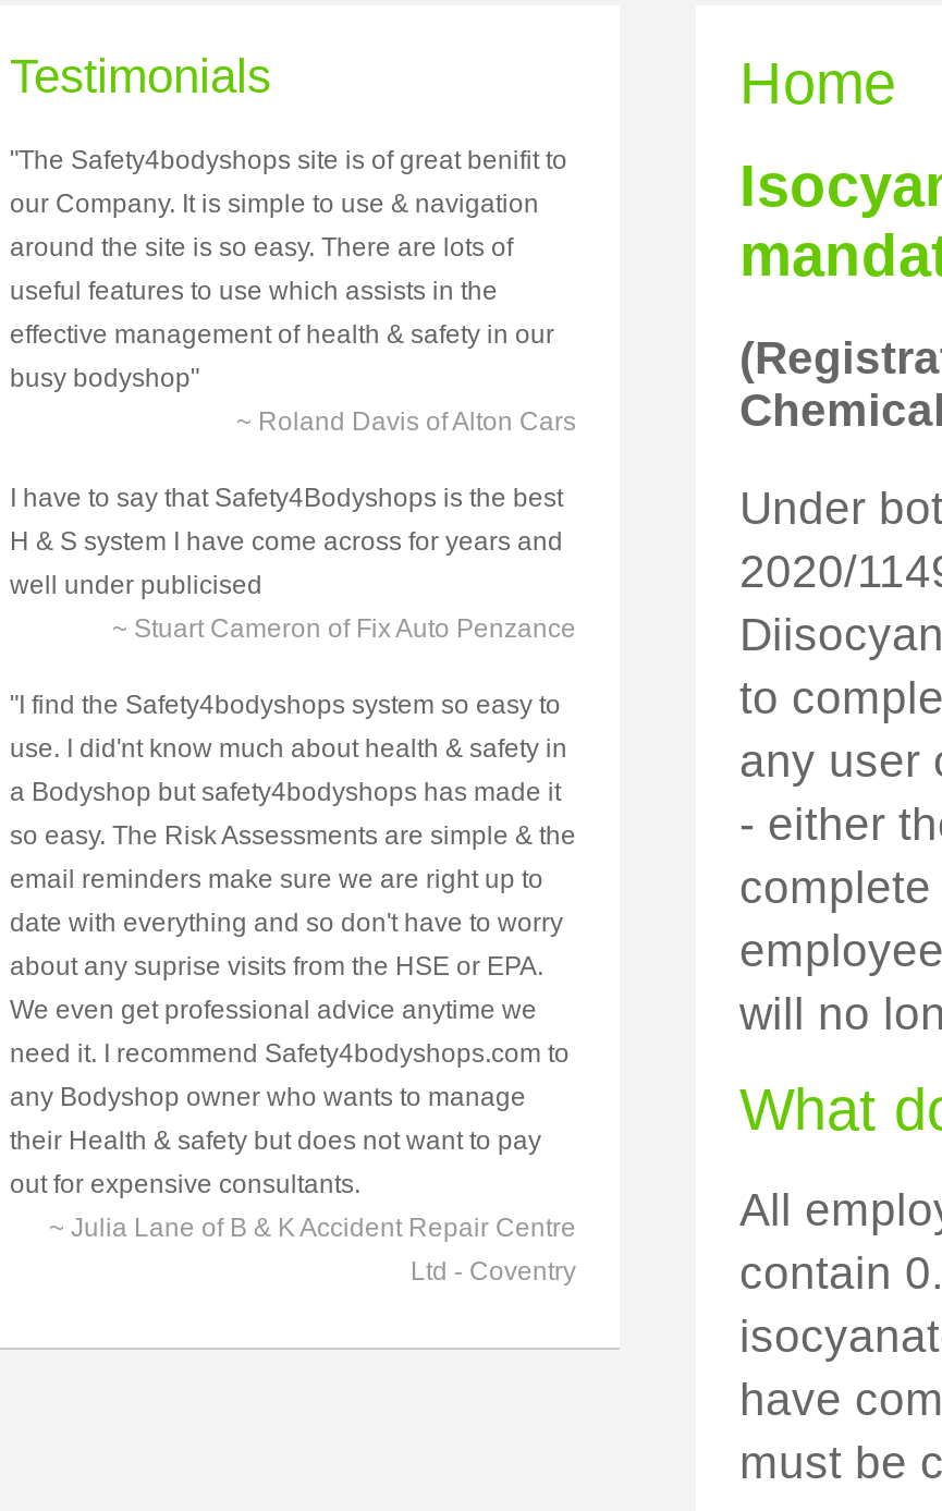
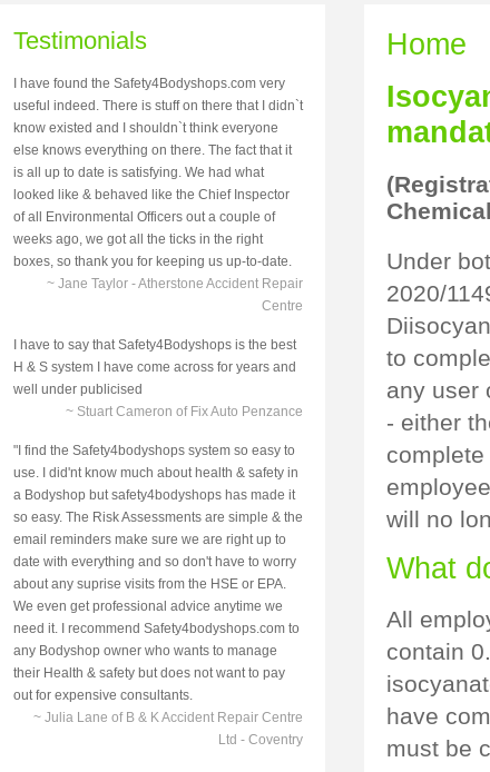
- "The Safety4bodyshops site is of great benifit to
- our Company. It is simple to use & navigation
- around the site is so easy. There are lots of
- useful features to use which assists in the
- effective management of health & safety in our
- busy bodyshop"
- ~ Roland Davis of Alton Cars
+ I have found the Safety4Bodyshops.com very
+ useful indeed. There is stuff on there that I didn`t
+ know existed and I shouldn`t think everyone
+ else knows everything on there. The fact that it
+ is all up to date is satisfying. We had what
+ looked like & behaved like the Chief Inspector
+ of all Environmental Officers out a couple of
+ weeks ago, we got all the ticks in the right
+ boxes, so thank you for keeping us up-to-date.
+ ~ Jane Taylor - Atherstone Accident Repair
+ Centre

moved down: I have to say that Safety4Bodyshops is the best | H & S system I have come across for years and | well under publicised | ... | ~ Julia Lane of B & K Accident Repair Centre | Ltd - Coventry
